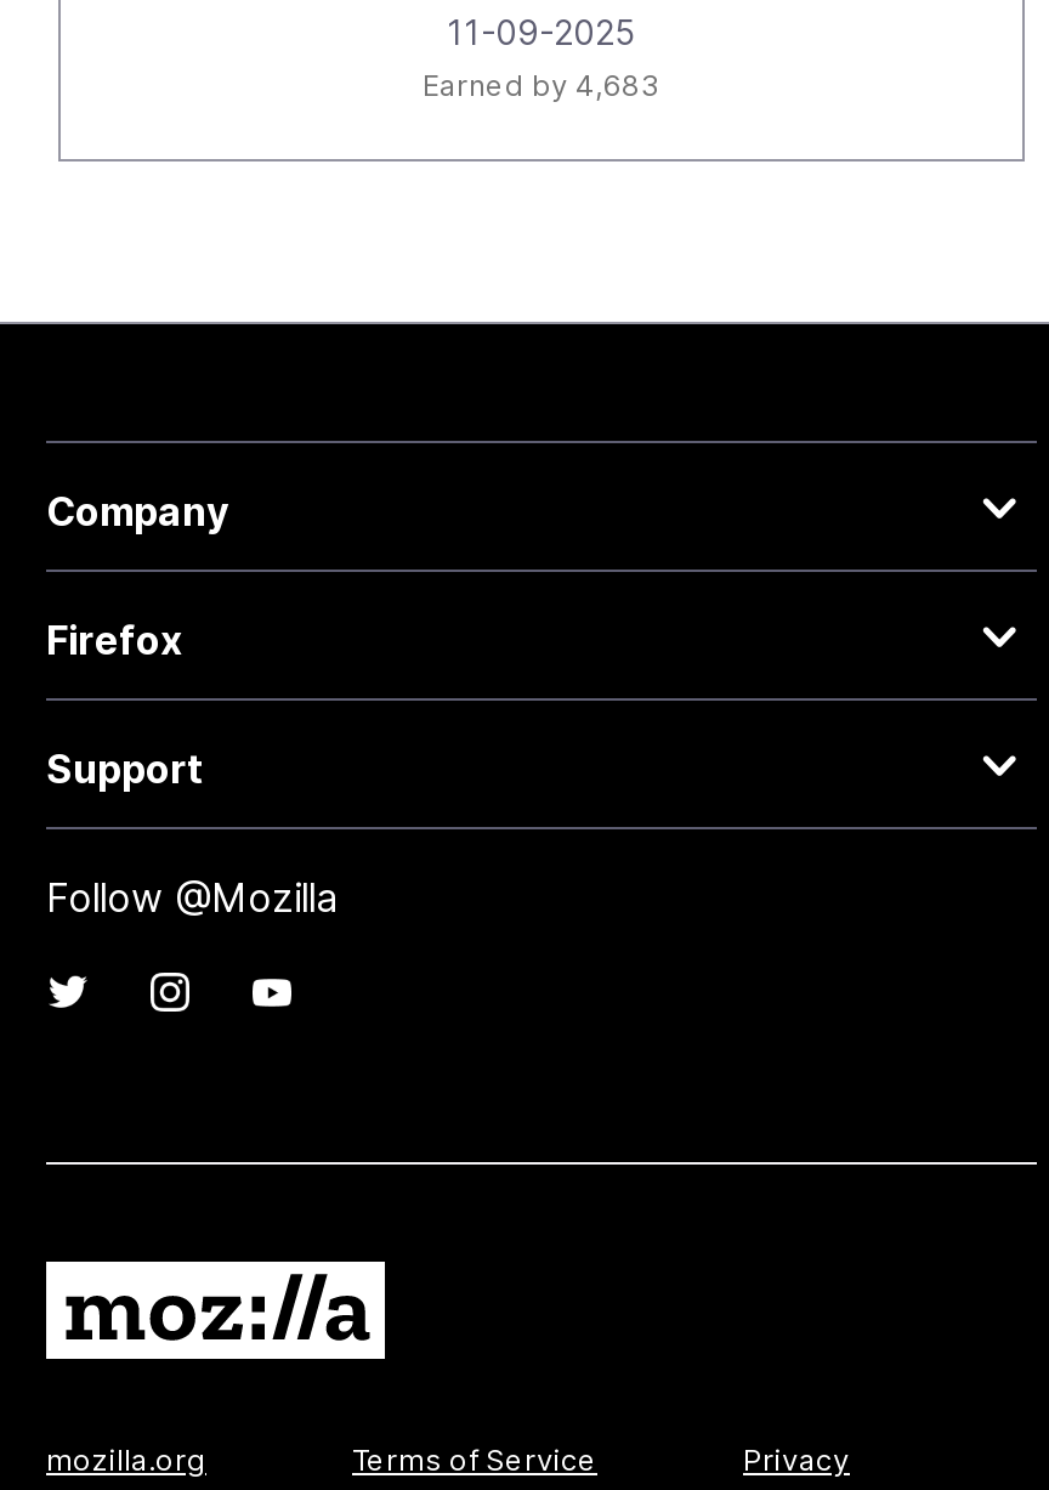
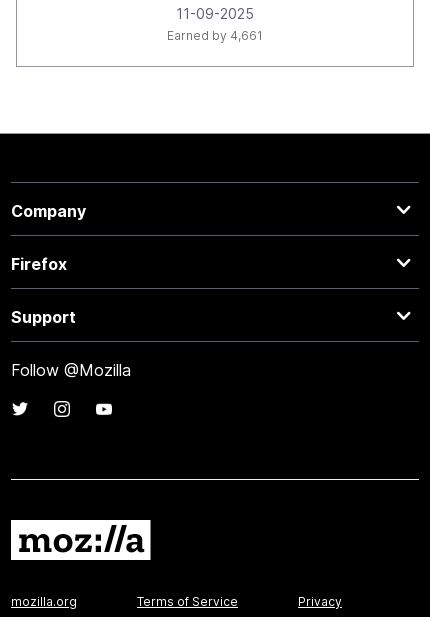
- Earned by 4,683
+ Earned by 4,661
